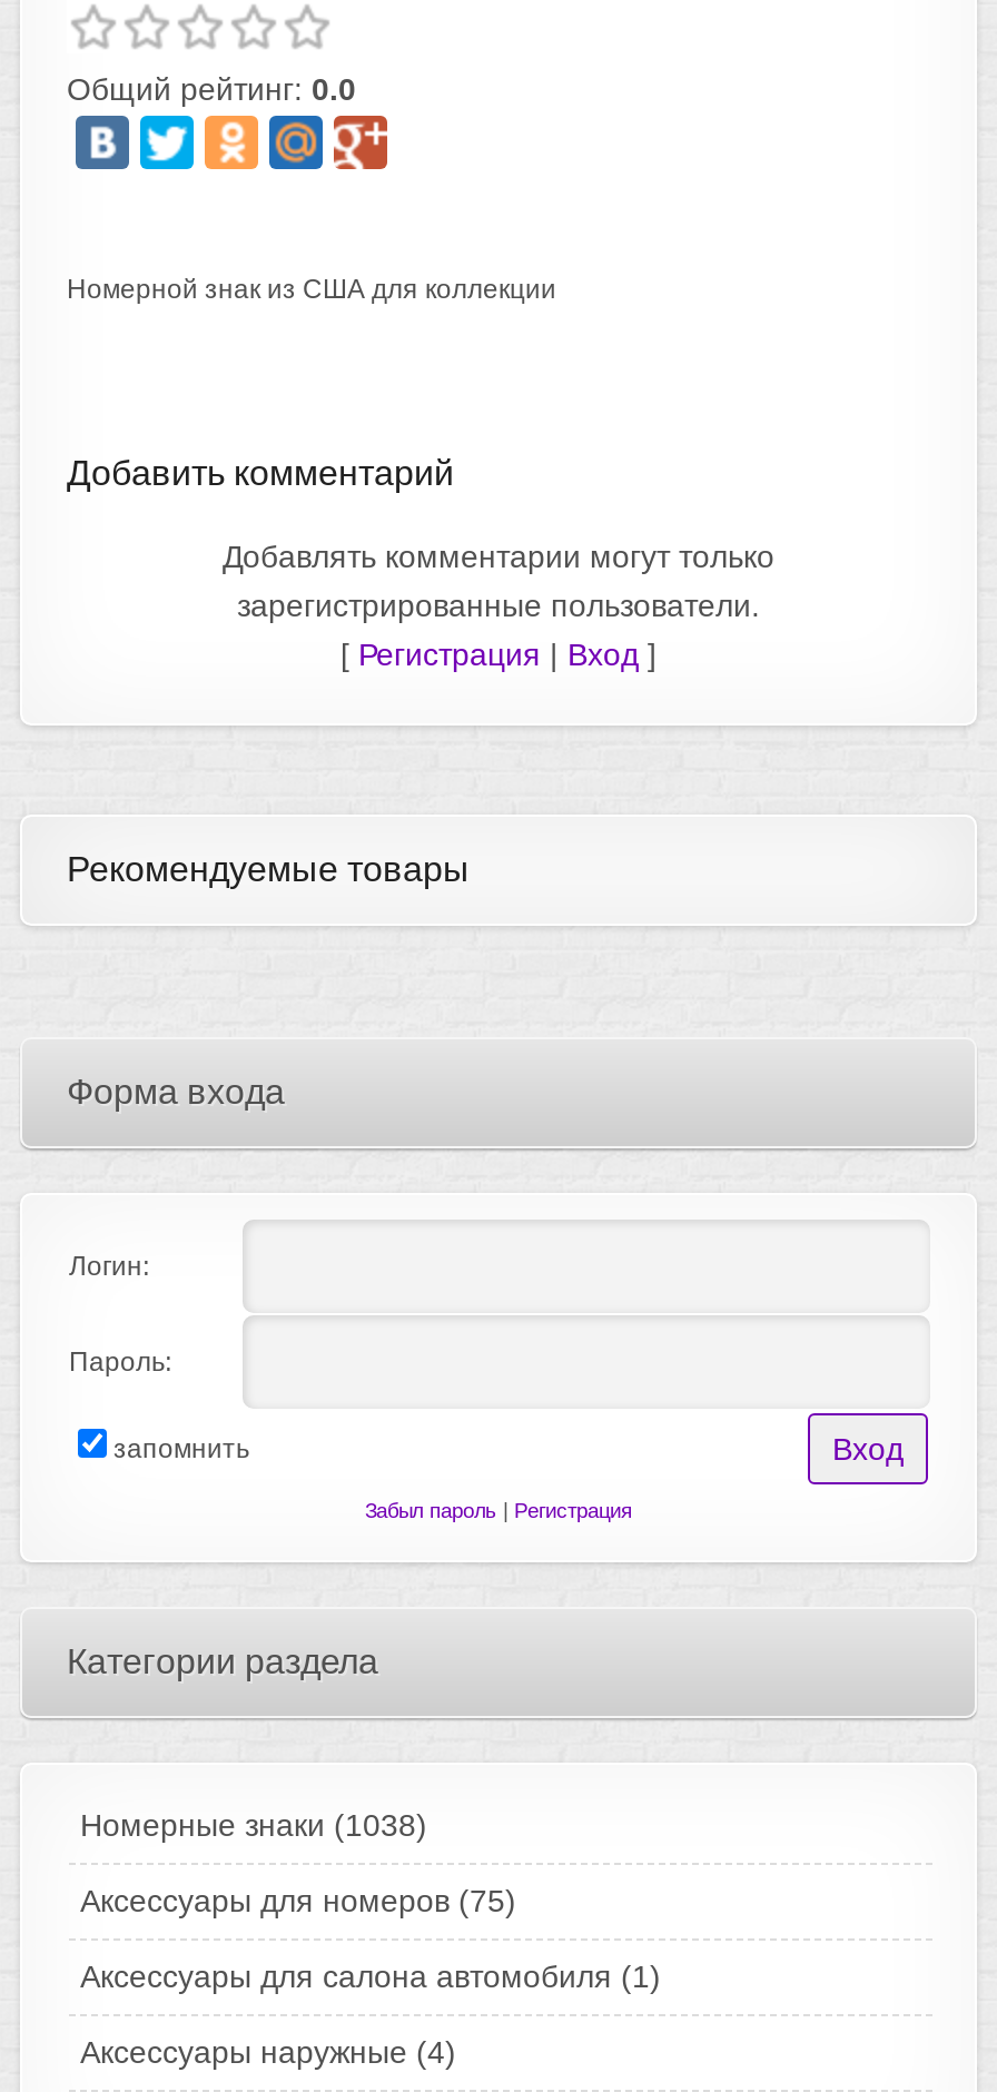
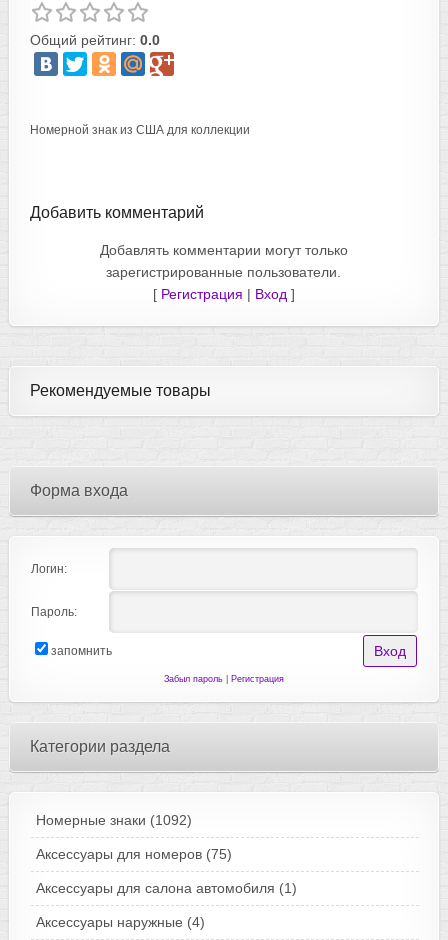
- Номерные знаки (1038)
+ Номерные знаки (1092)
